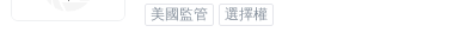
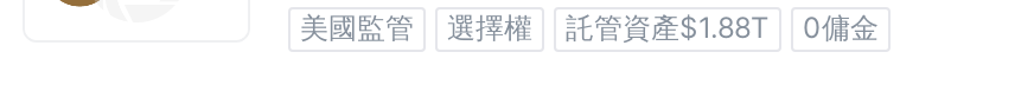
+ 託管資產$1.88T
+ 0傭金
